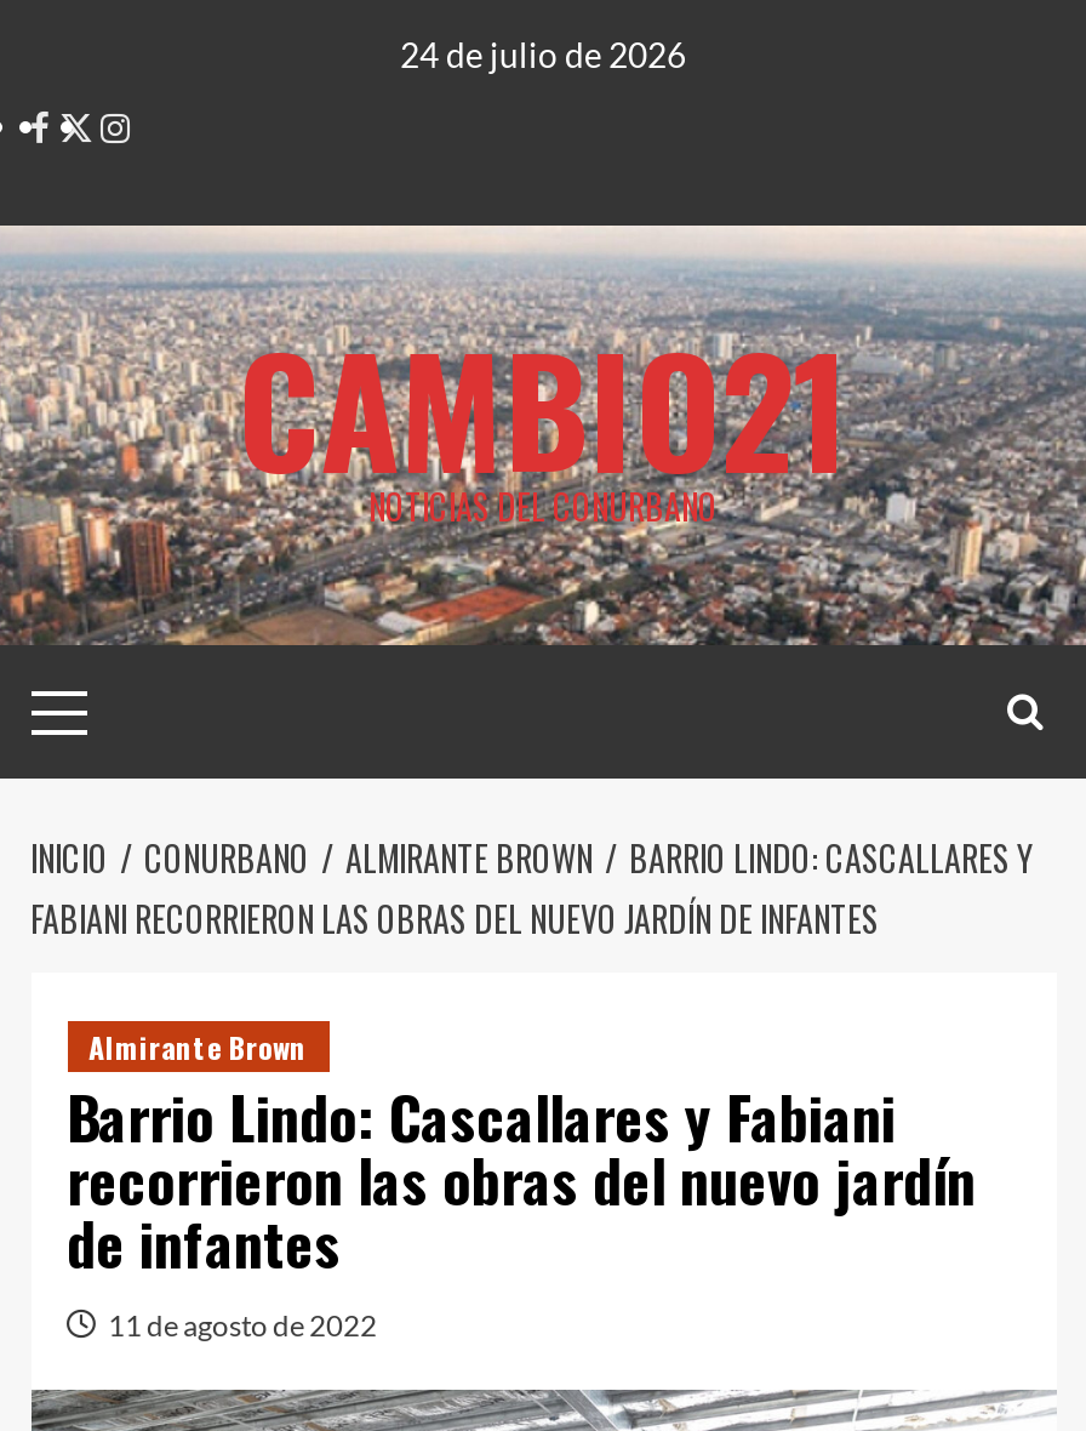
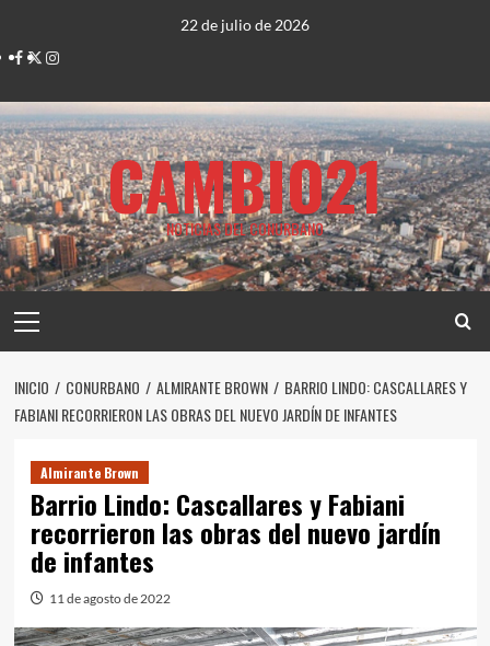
- 24 de julio de 2026
+ 22 de julio de 2026
